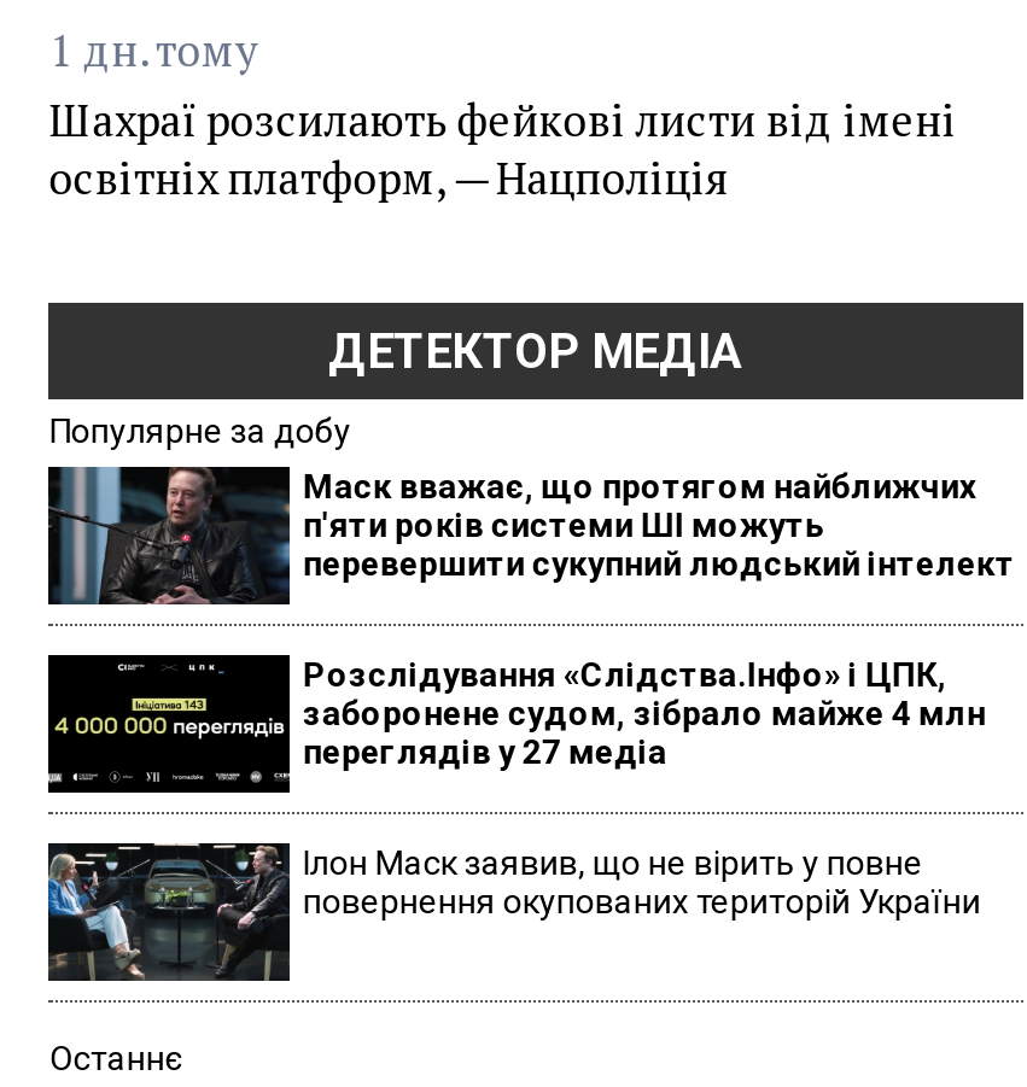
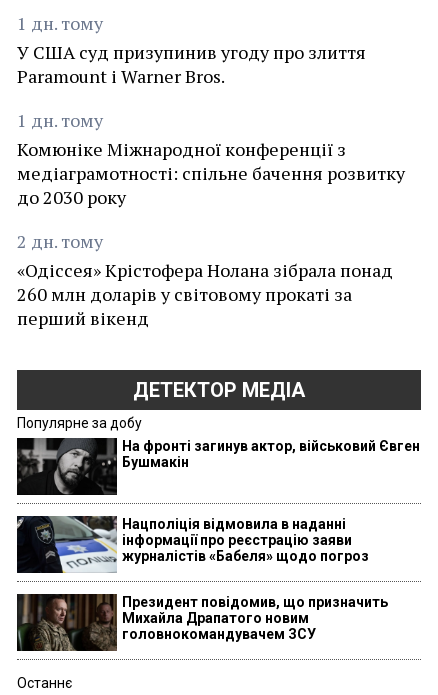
- Шахраї розсилають фейкові листи від імені
- освітніх платформ, — Нацполіція
+ У США суд призупинив угоду про злиття
+ Paramount і Warner Bros.
+ 1 дн. тому
+ Комюніке Міжнародної конференції з
+ медіаграмотності: спільне бачення розвитку
+ до 2030 року
+ 2 дн. тому
+ «Одіссея» Крістофера Нолана зібрала понад
+ 260 млн доларів у світовому прокаті за
+ перший вікенд

- [image]
- Маск вважає, що протягом найближчих
- п'яти років системи ШІ можуть
- перевершити сукупний людський інтелект
+ [image]
+ На фронті загинув актор, військовий Євген
+ Бушмакін

- [image]
- Розслідування «Слідства.Інфо» і ЦПК,
- заборонене судом, зібрало майже 4 млн
- переглядів у 27 медіа
+ [image]
+ Нацполіція відмовила в наданні
+ інформації про реєстрацію заяви
+ журналістів «Бабеля» щодо погроз

- [image]
- Ілон Маск заявив, що не вірить у повне
- повернення окупованих територій України
+ [image]
+ Президент повідомив, що призначить
+ Михайла Драпатого новим
+ головнокомандувачем ЗСУ
